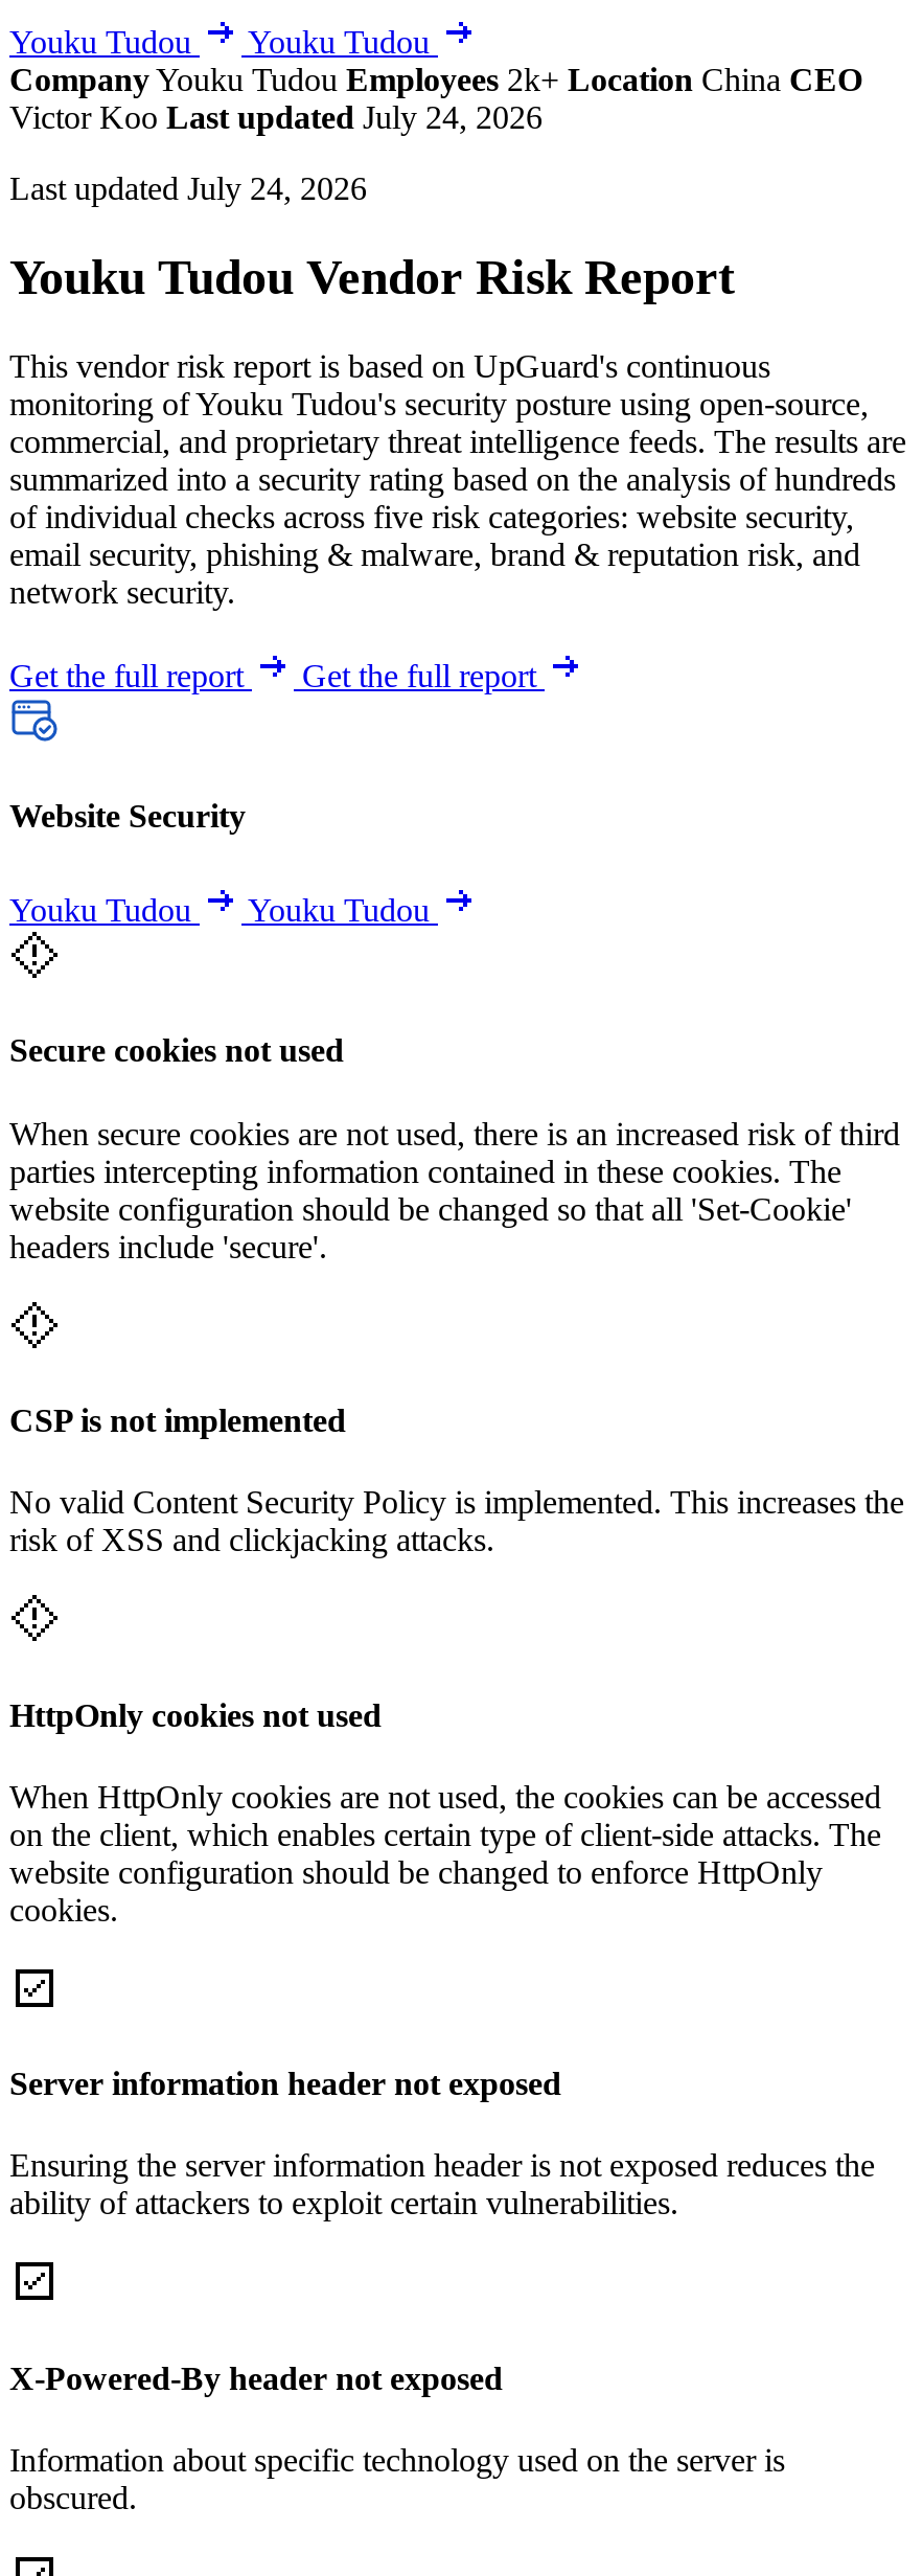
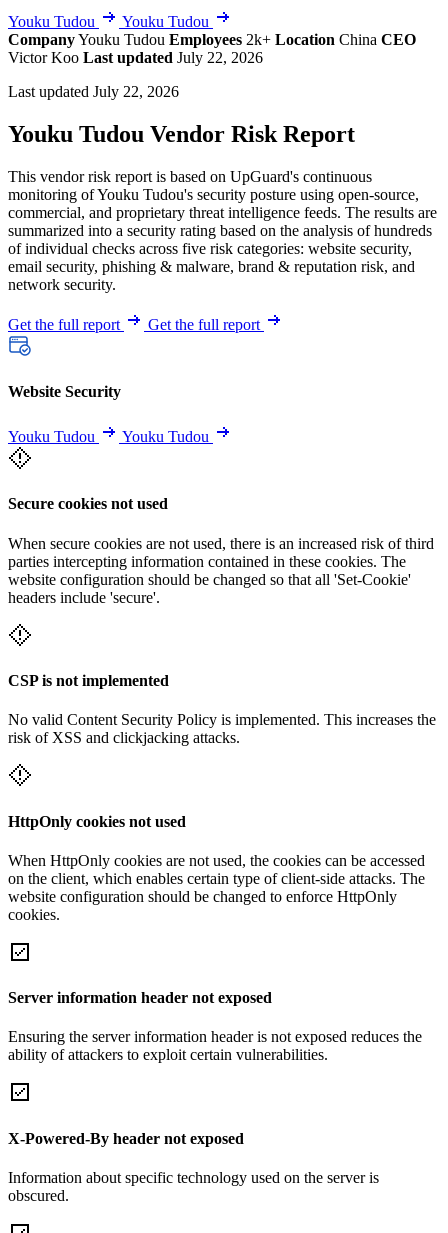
- Victor Koo Last updated July 24, 2026
+ Victor Koo Last updated July 22, 2026

- Last updated July 24, 2026
+ Last updated July 22, 2026
